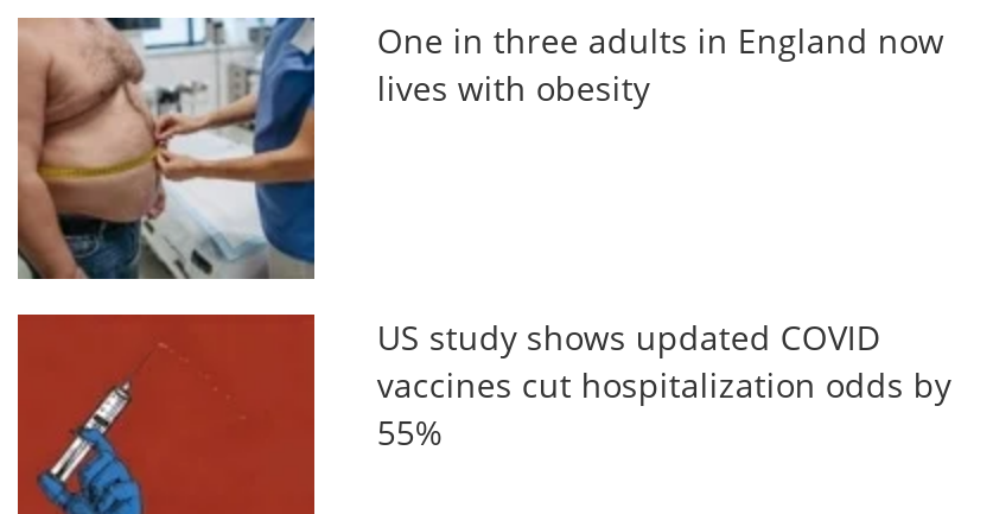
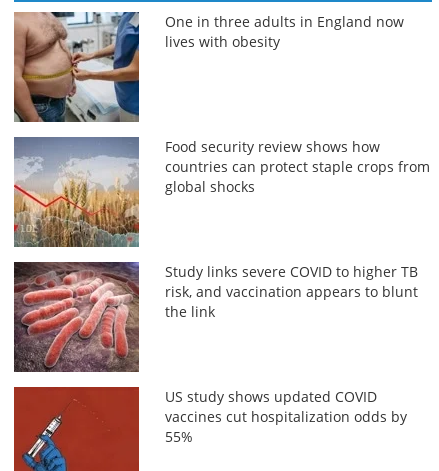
+ [image]
+ Food security review shows how
+ countries can protect staple crops from
+ global shocks

+ [image]
+ Study links severe COVID to higher TB
+ risk, and vaccination appears to blunt
+ the link
